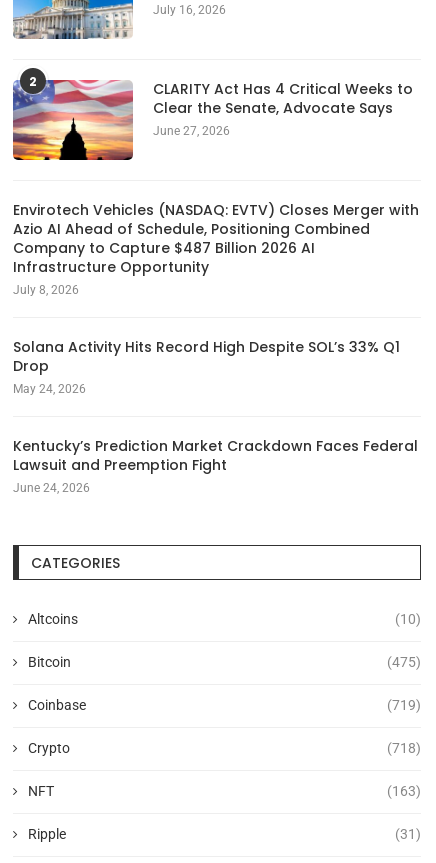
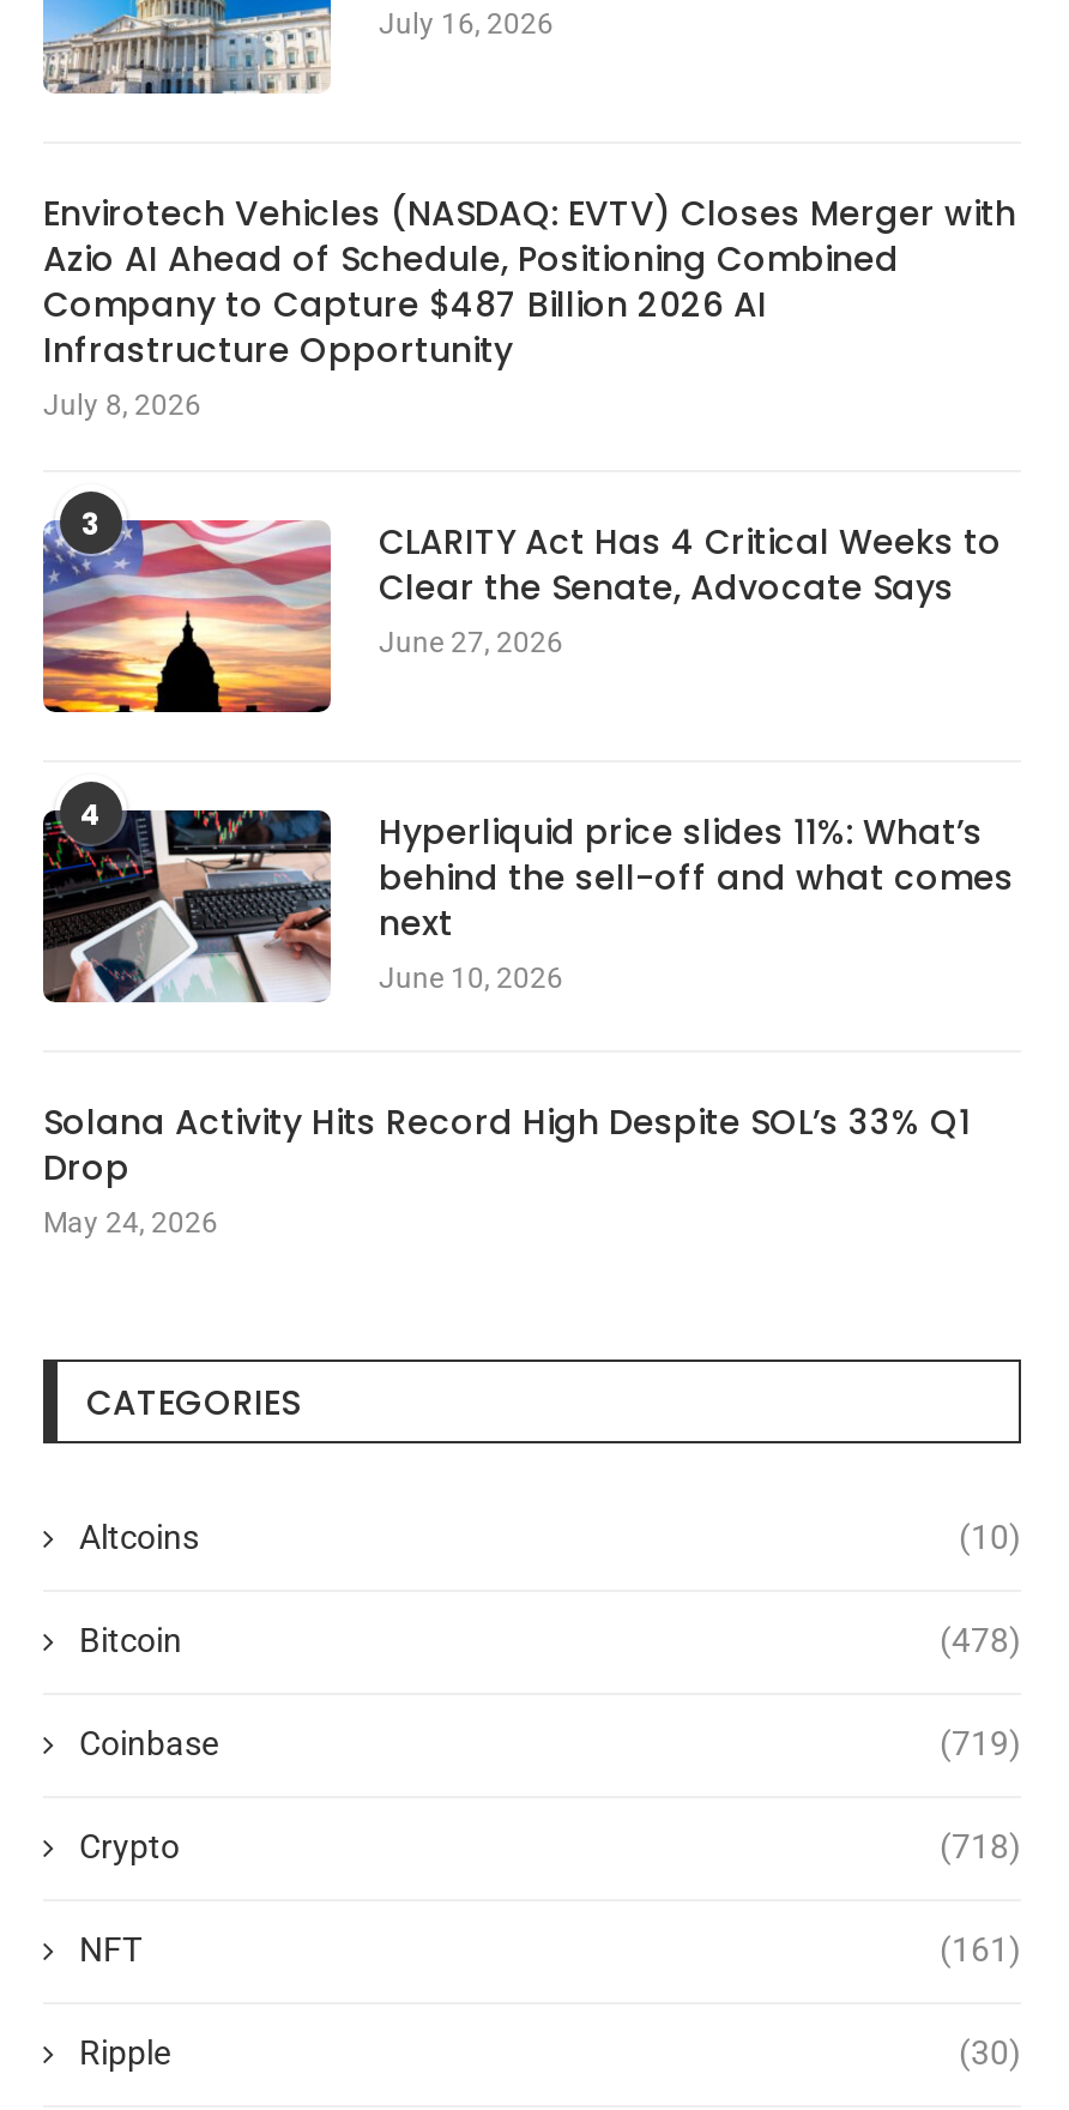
- 2

moved down: [image] | CLARITY Act Has 4 Critical Weeks to | Clear the Senate, Advocate Says | June 27, 2026

moved up: Envirotech Vehicles (NASDAQ: EVTV) Closes Merger with | Azio AI Ahead of Schedule, Positioning Combined | Company to Capture $487 Billion 2026 AI | Infrastructure Opportunity | July 8, 2026

+ [image]
+ 4
+ Hyperliquid price slides 11%: What’s
+ behind the sell-off and what comes
+ next
+ June 10, 2026

+ 3

moved down: Solana Activity Hits Record High Despite SOL’s 33% Q1 | Drop | May 24, 2026

- Kentucky’s Prediction Market Crackdown Faces Federal
- Lawsuit and Preemption Fight
- June 24, 2026

- (475)
+ (478)

- (163)
+ (161)

- (31)
+ (30)
